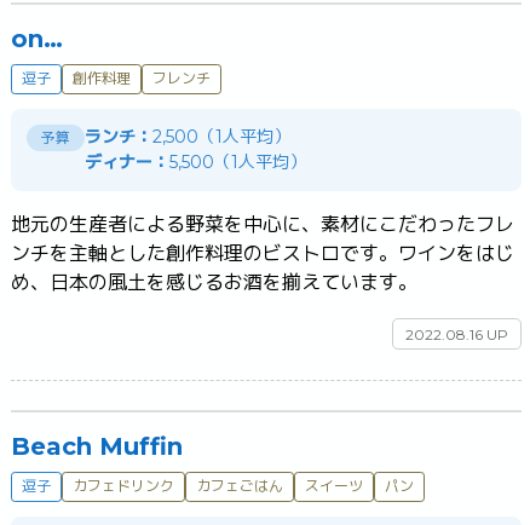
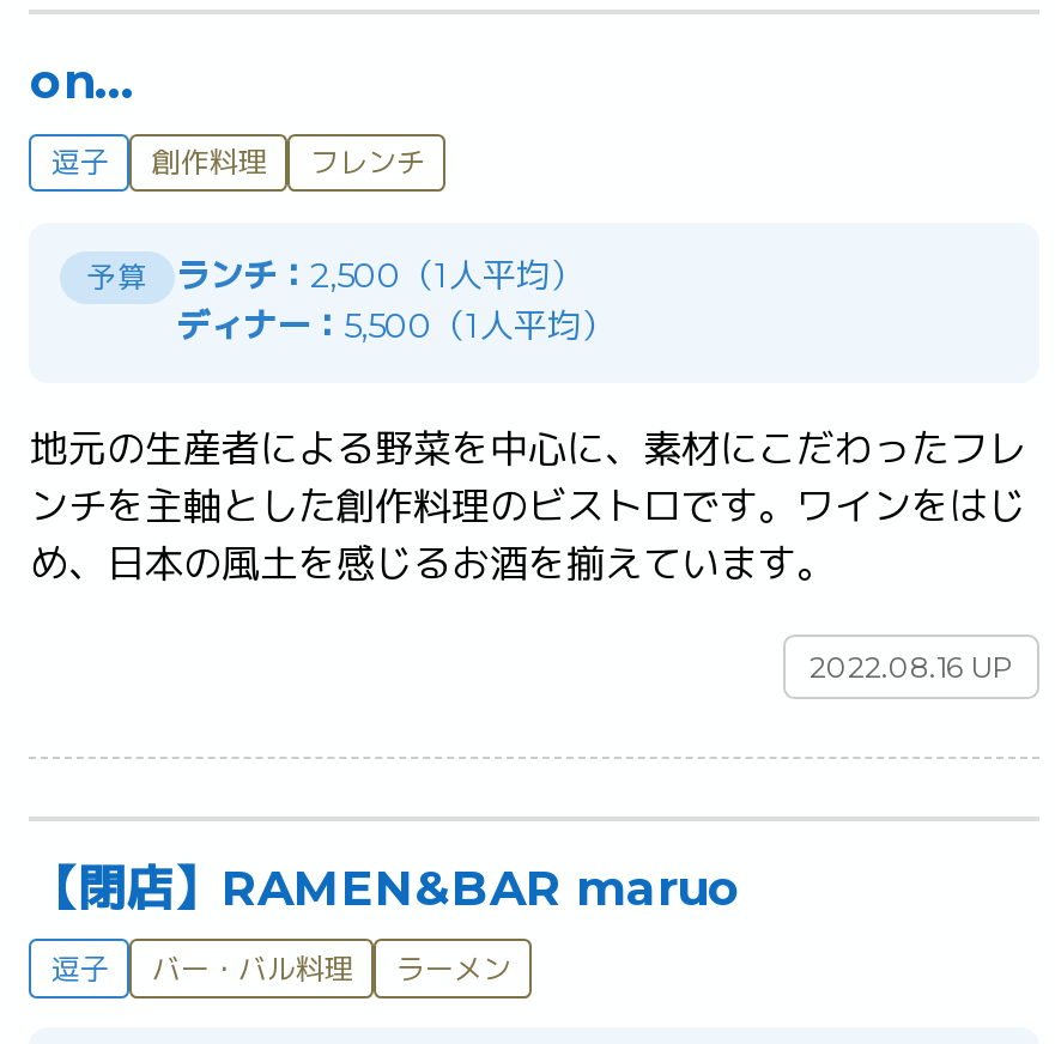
- Beach Muffin
+ 【閉店】RAMEN&BAR maruo

- カフェドリンク
- カフェごはん
- スイーツ
- パン
+ バー・バル料理
+ ラーメン
